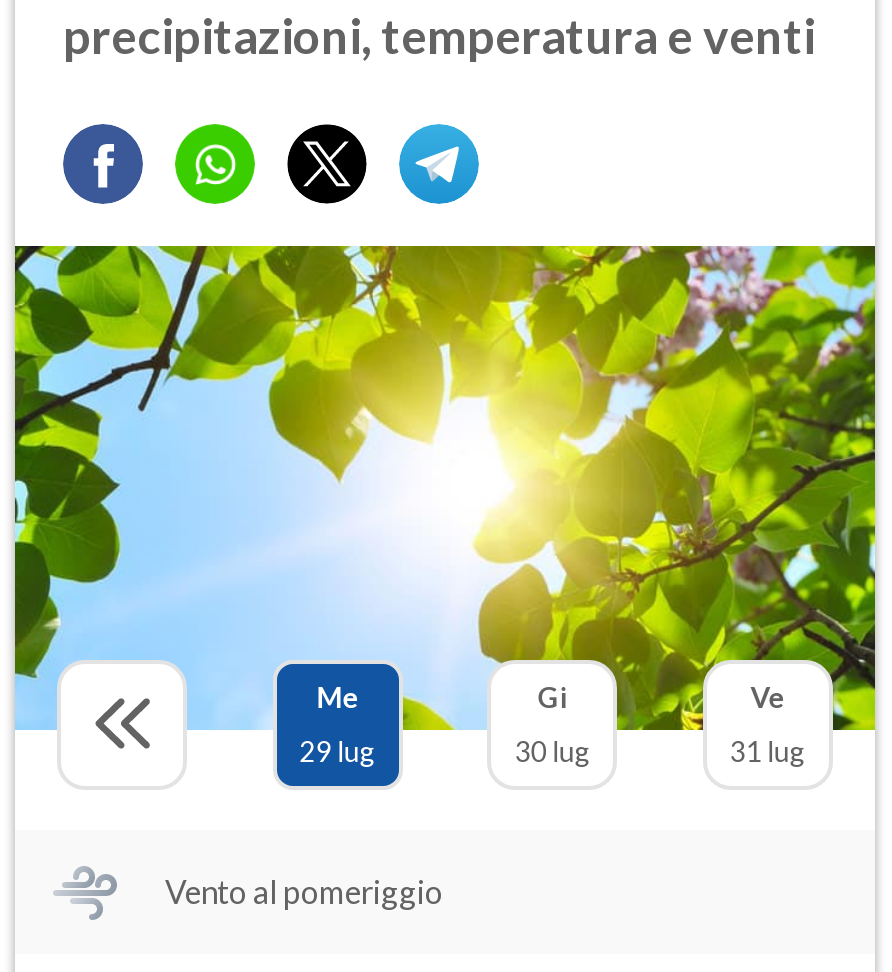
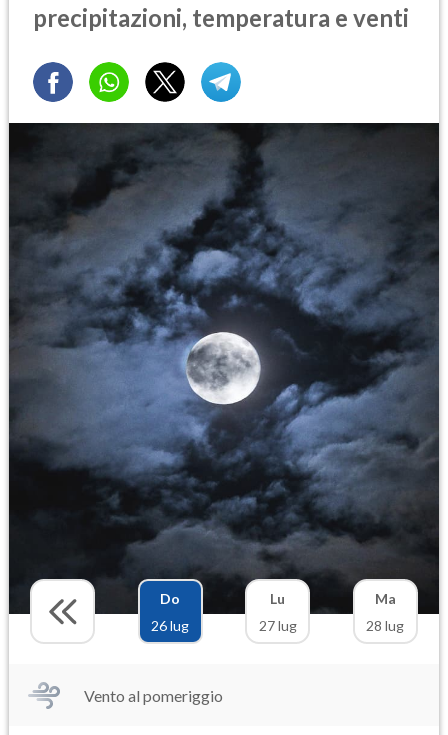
- [image]
- Me
+ [image]
+ Do

- Gi
+ Lu

- Ve
+ Ma

- 29 lug
+ 26 lug

- 30 lug
+ 27 lug

- 31 lug
+ 28 lug
